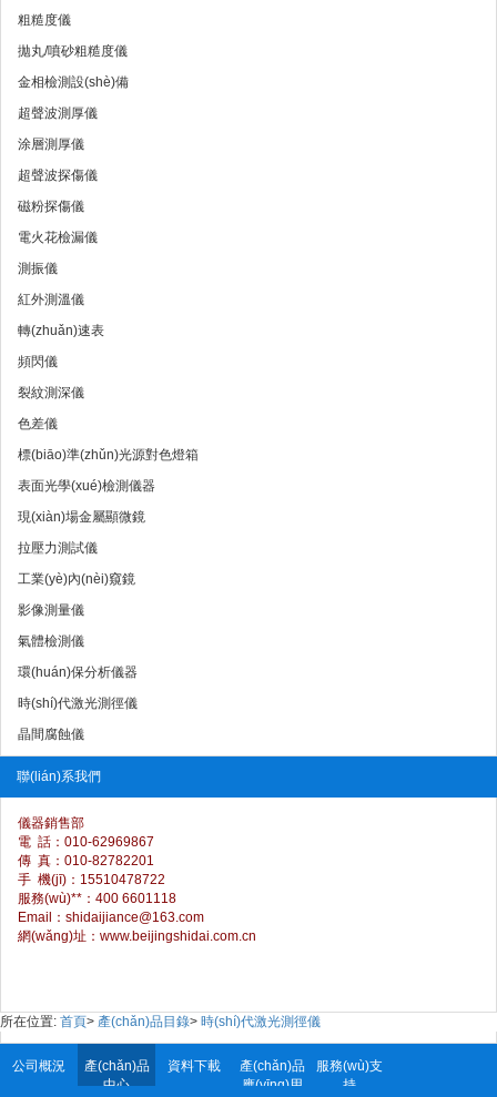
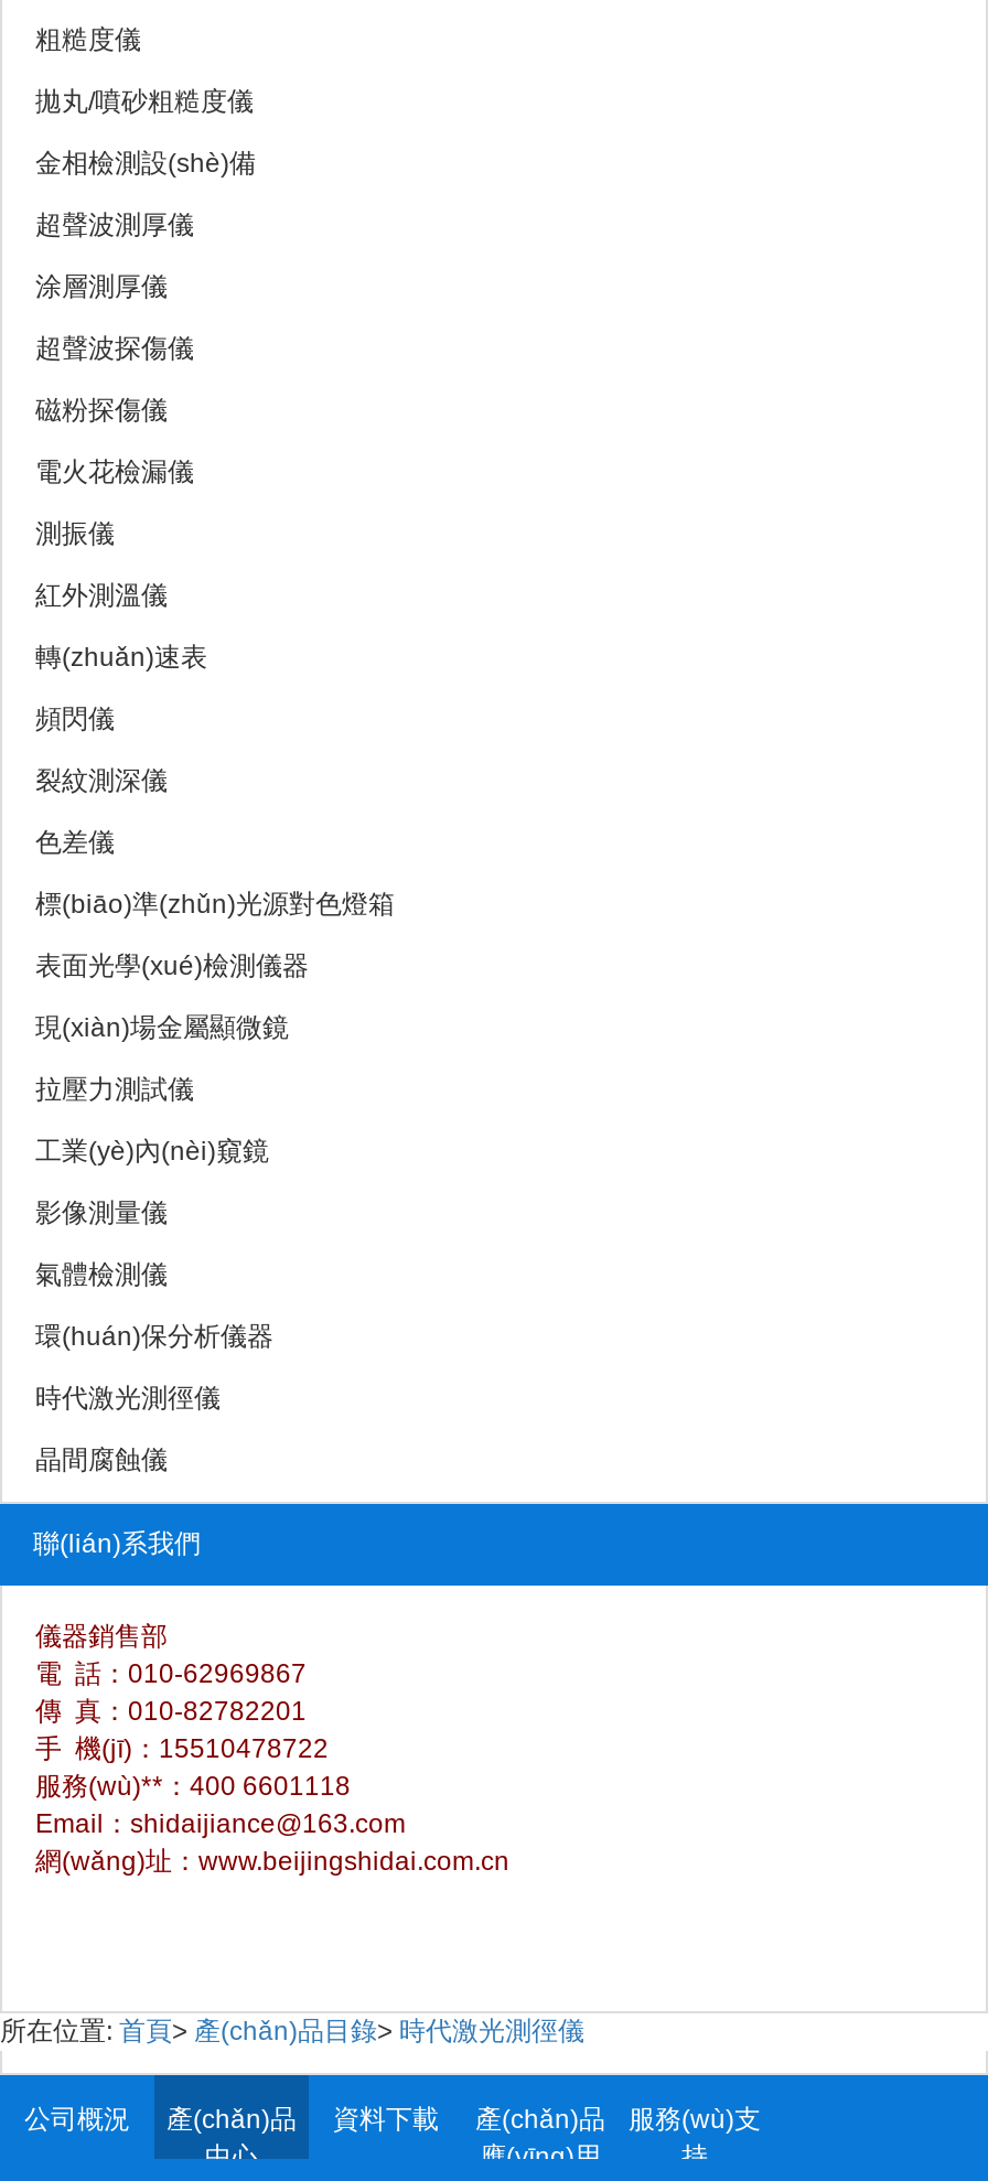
- 時(shí)代激光測徑儀
+ 時代激光測徑儀

- 所在位置:首頁> 產(chǎn)品目錄> 時(shí)代激光測徑儀
+ 所在位置:首頁> 產(chǎn)品目錄> 時代激光測徑儀
